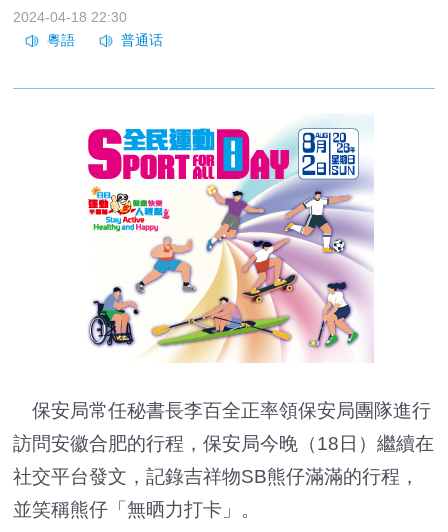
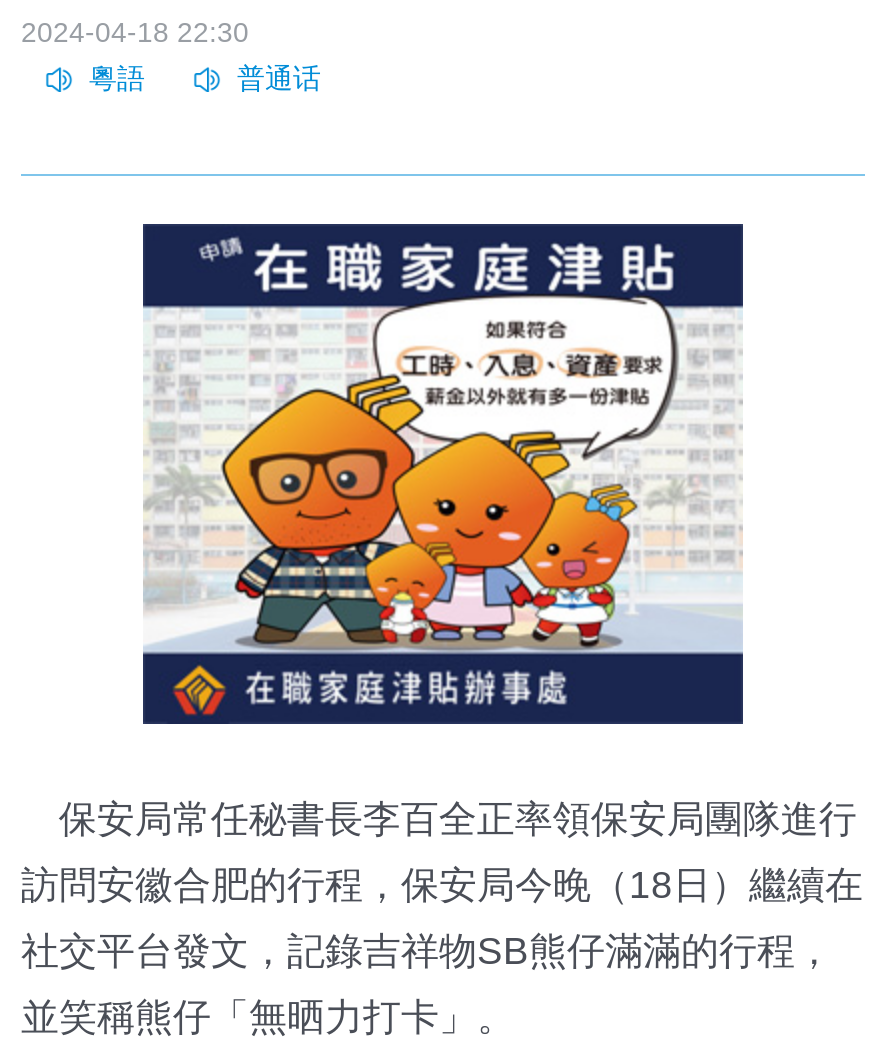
- [image]
+ [image]
